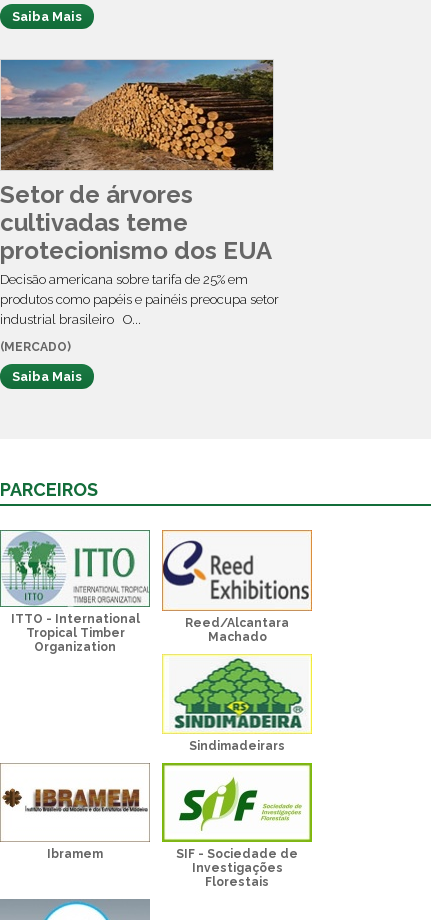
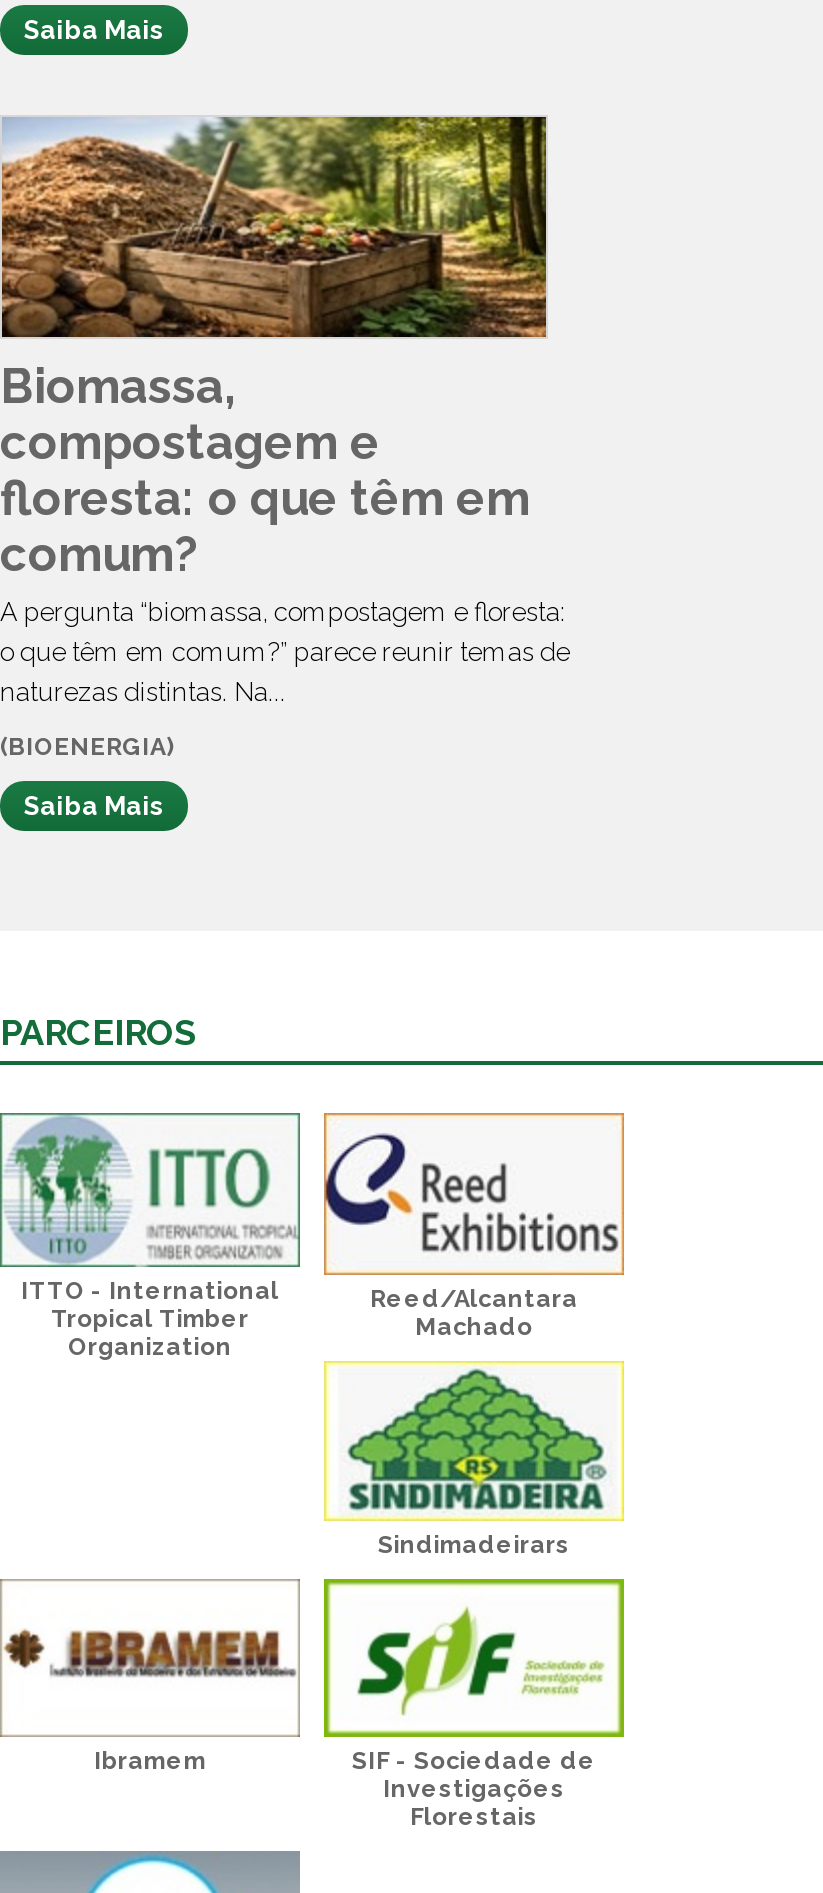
- [image]
- Setor de árvores
- cultivadas teme
- protecionismo dos EUA
- Decisão americana sobre tarifa de 25% em
- produtos como papéis e painéis preocupa setor
- industrial brasileiro O...
+ [image]
+ Biomassa,
+ compostagem e
+ floresta: o que têm em
+ comum?
+ A pergunta “biomassa, compostagem e floresta:
+ o que têm em comum?” parece reunir temas de
+ naturezas distintas. Na...

- (MERCADO)
+ (BIOENERGIA)
